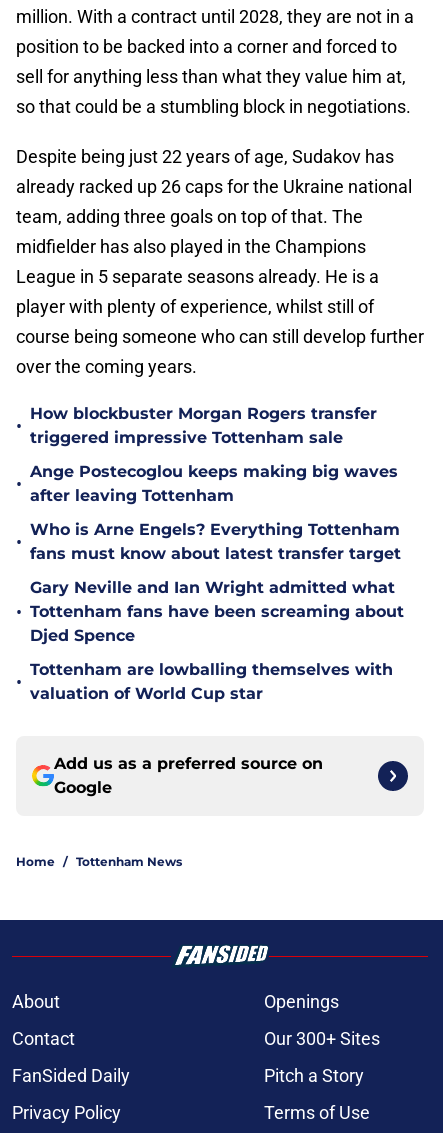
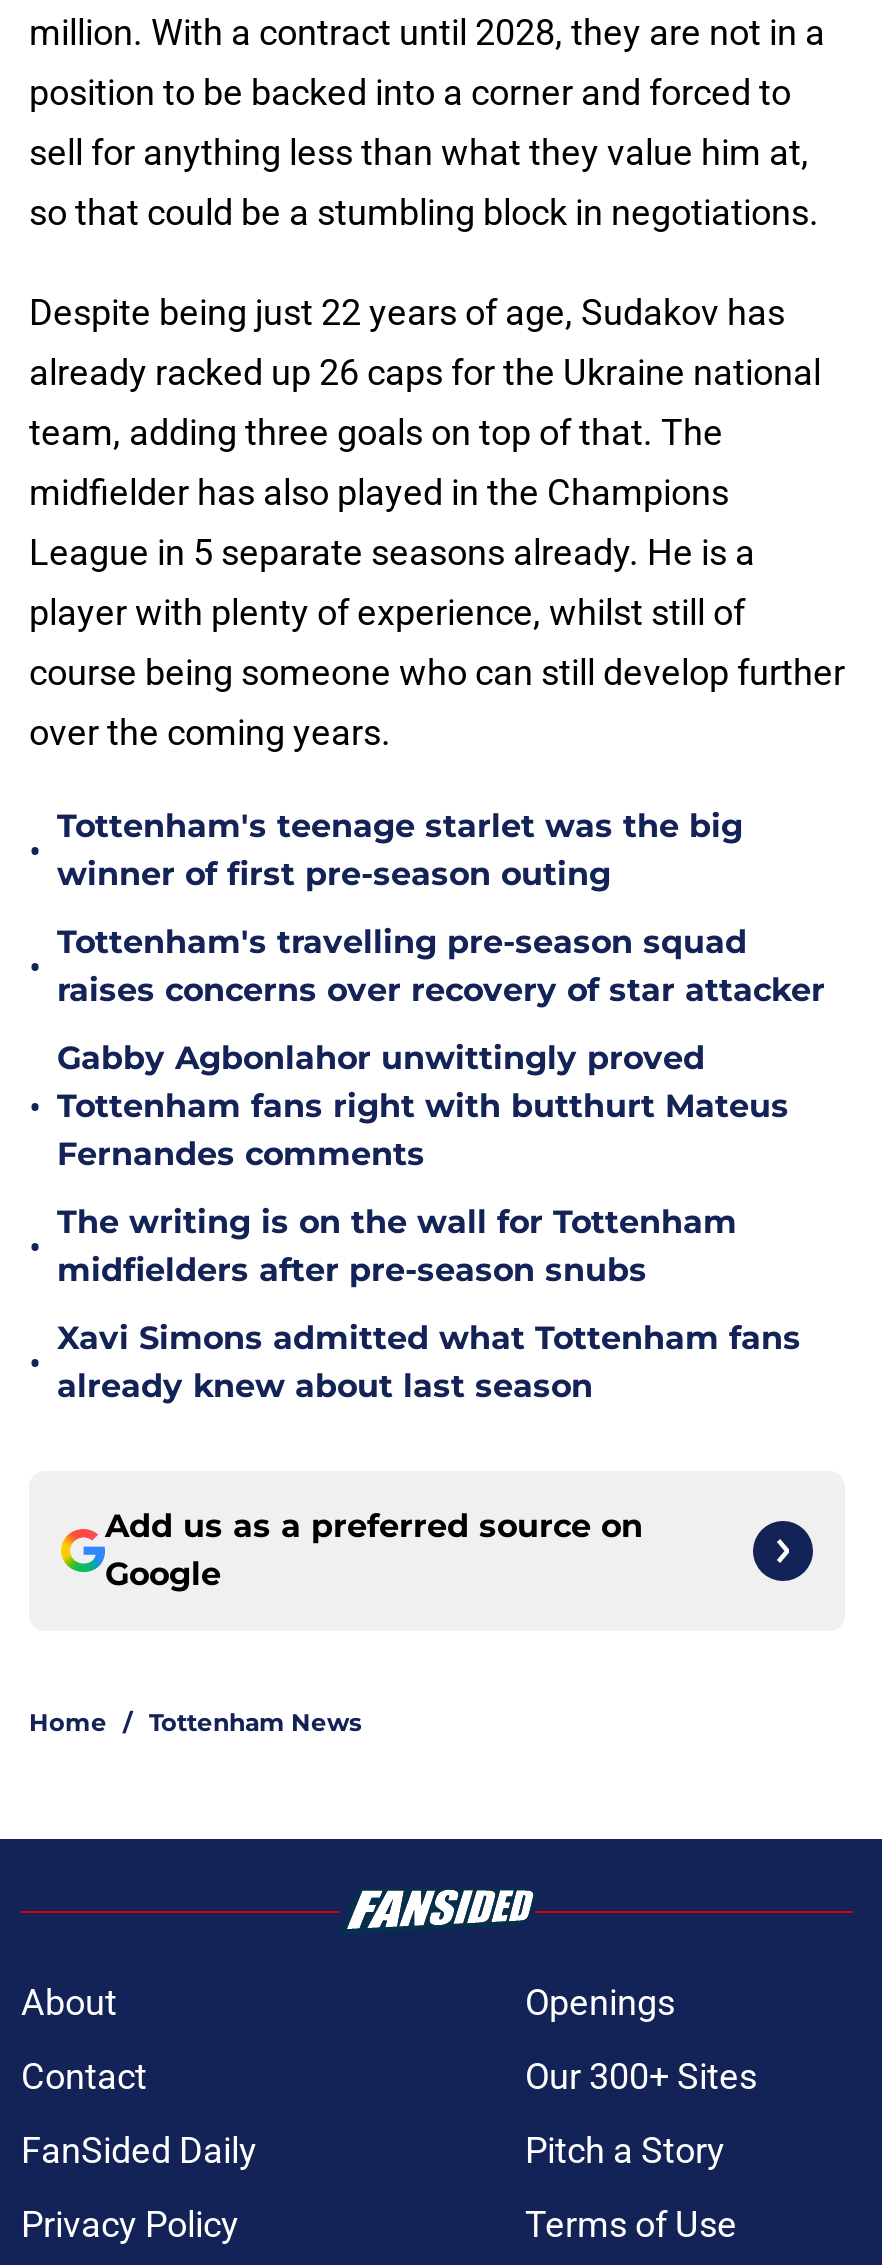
- How blockbuster Morgan Rogers transfer
- triggered impressive Tottenham sale
+ Tottenham's teenage starlet was the big
+ winner of first pre-season outing

- Ange Postecoglou keeps making big waves
- after leaving Tottenham
+ Tottenham's travelling pre-season squad
+ raises concerns over recovery of star attacker

- Who is Arne Engels? Everything Tottenham
- fans must know about latest transfer target
+ Gabby Agbonlahor unwittingly proved
+ Tottenham fans right with butthurt Mateus
+ Fernandes comments

- Gary Neville and Ian Wright admitted what
- Tottenham fans have been screaming about
- Djed Spence
+ The writing is on the wall for Tottenham
+ midfielders after pre-season snubs

- Tottenham are lowballing themselves with
- valuation of World Cup star
+ Xavi Simons admitted what Tottenham fans
+ already knew about last season
